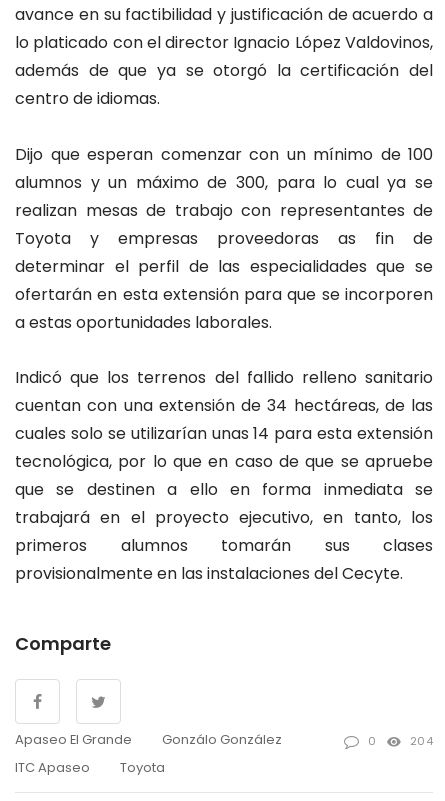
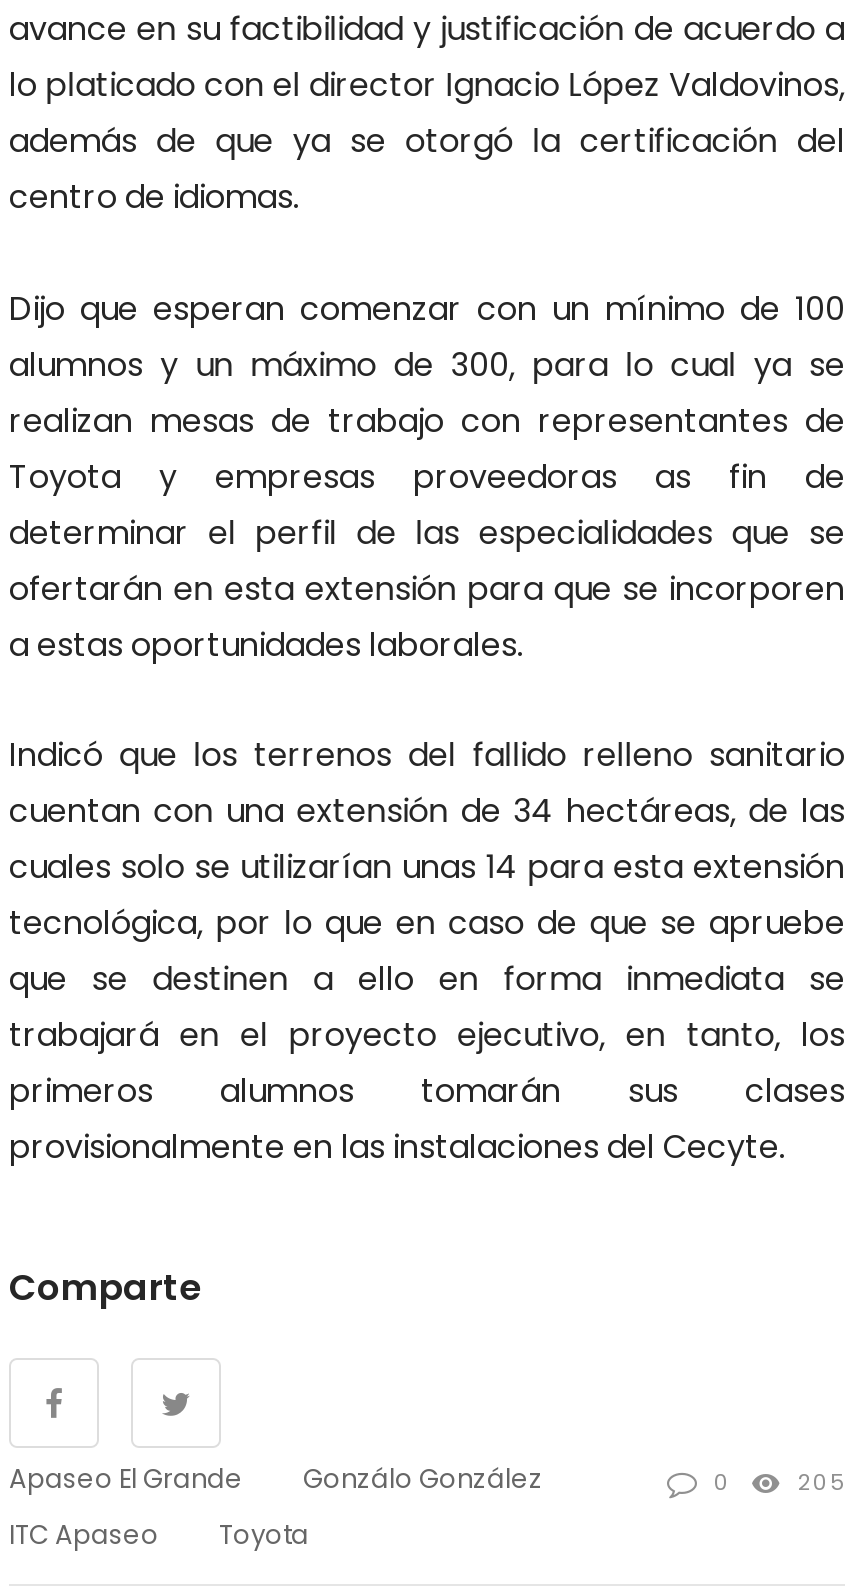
- 204
+ 205
